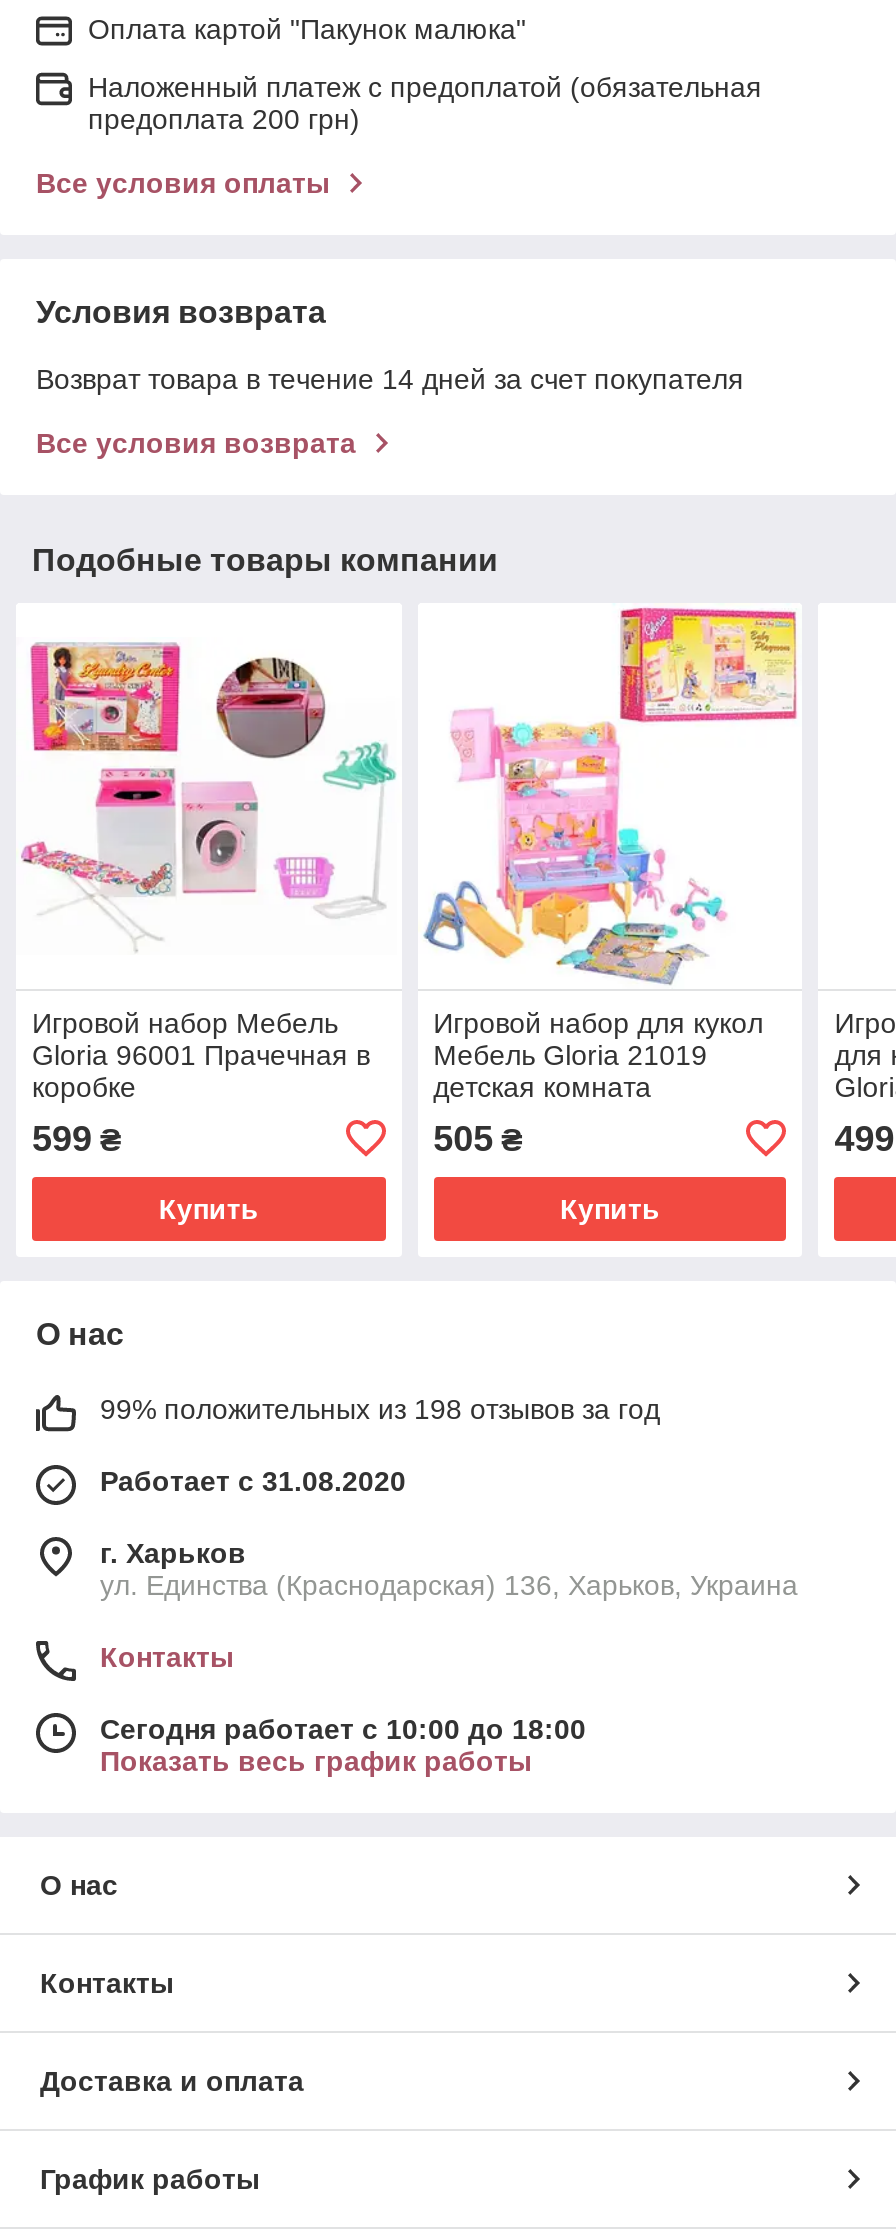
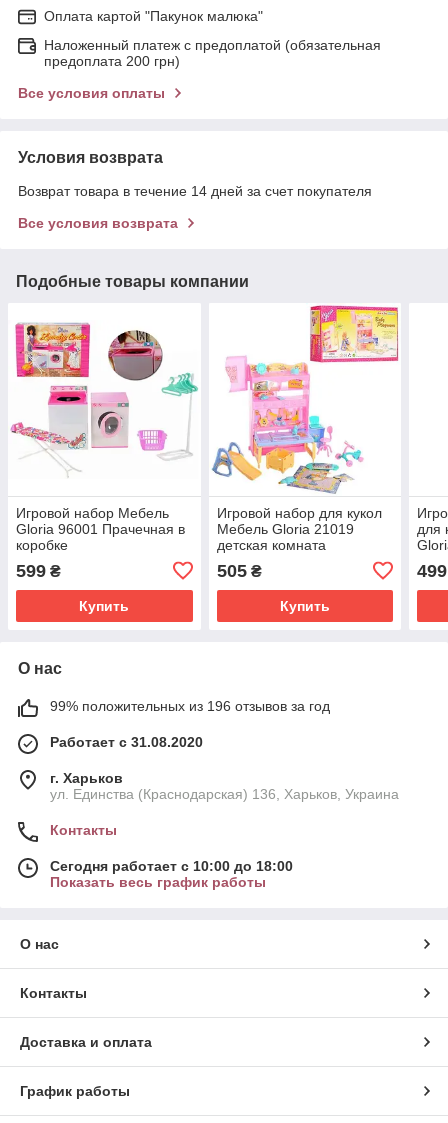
- 99% положительных из 198 отзывов за год
+ 99% положительных из 196 отзывов за год
